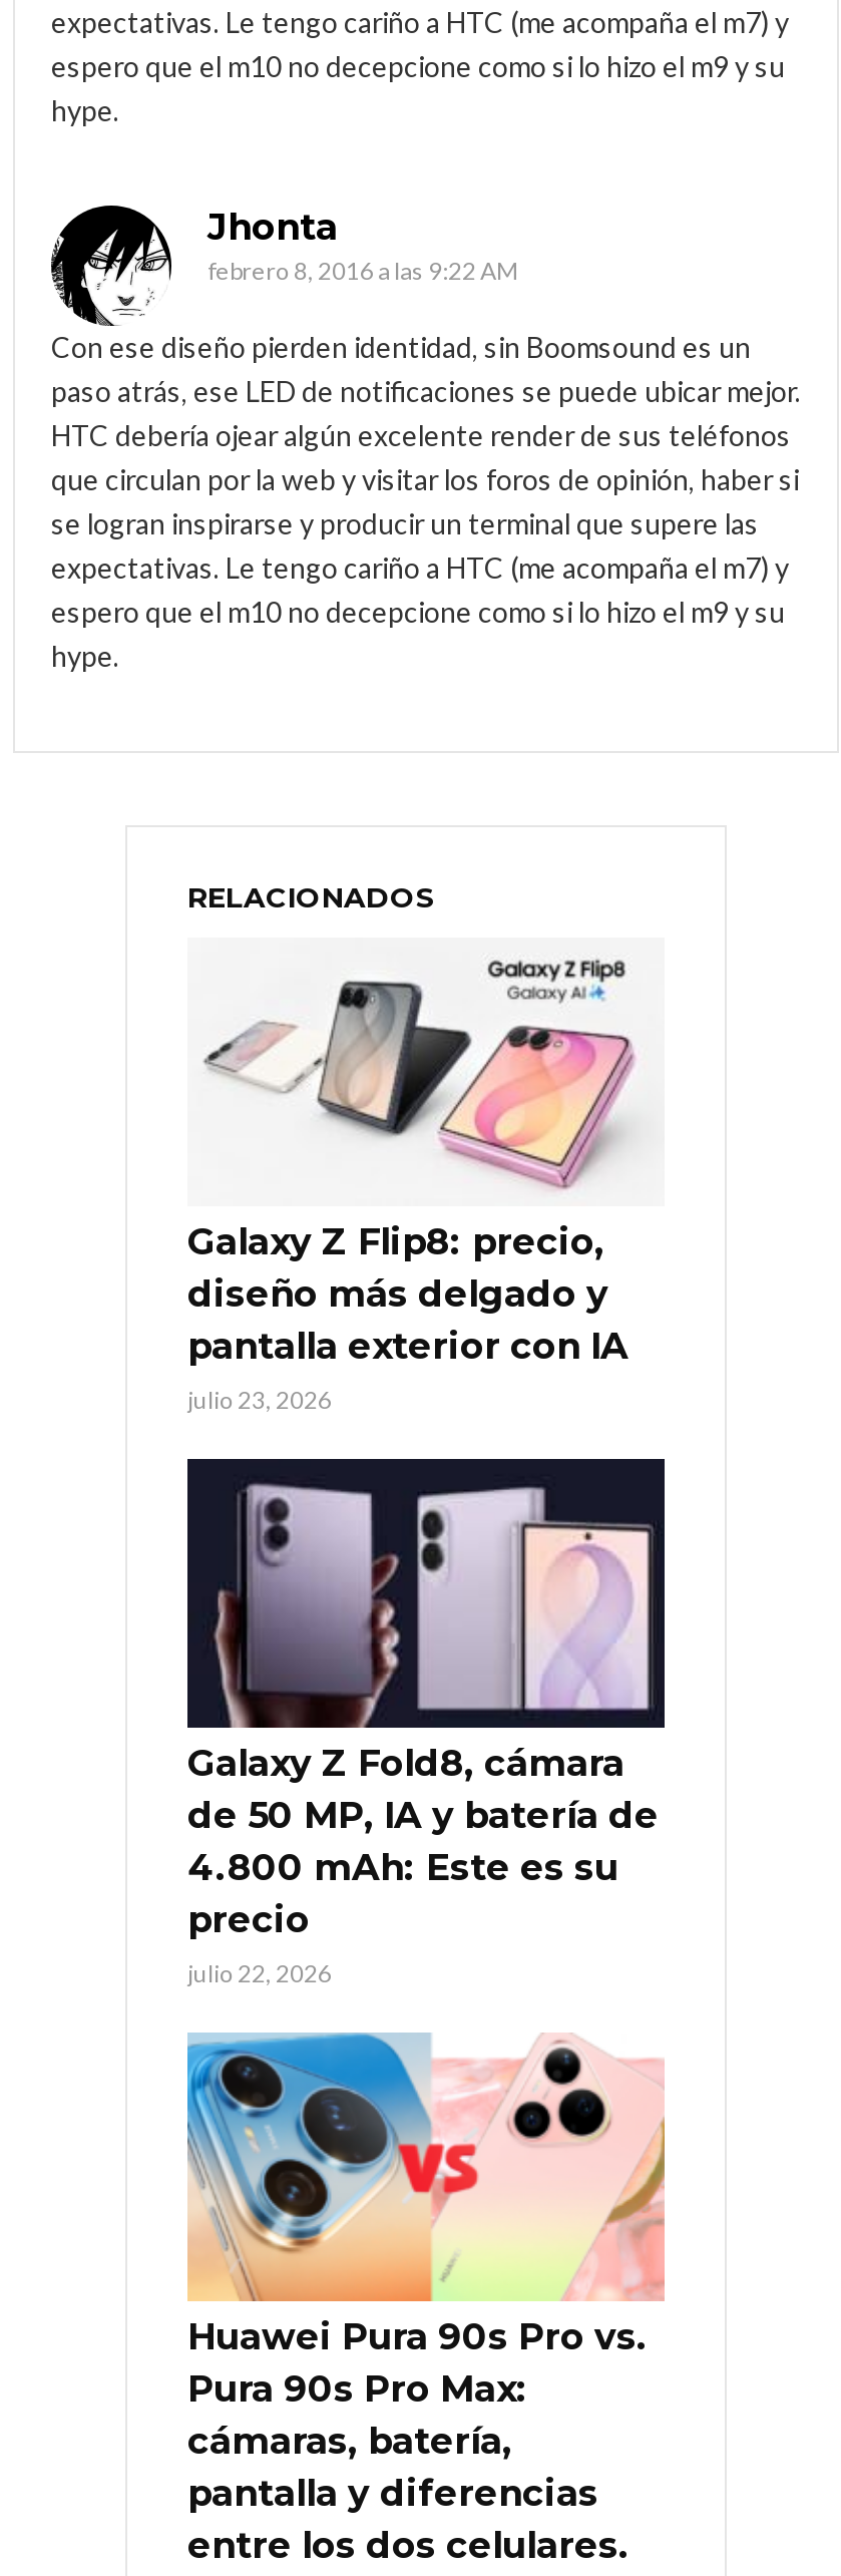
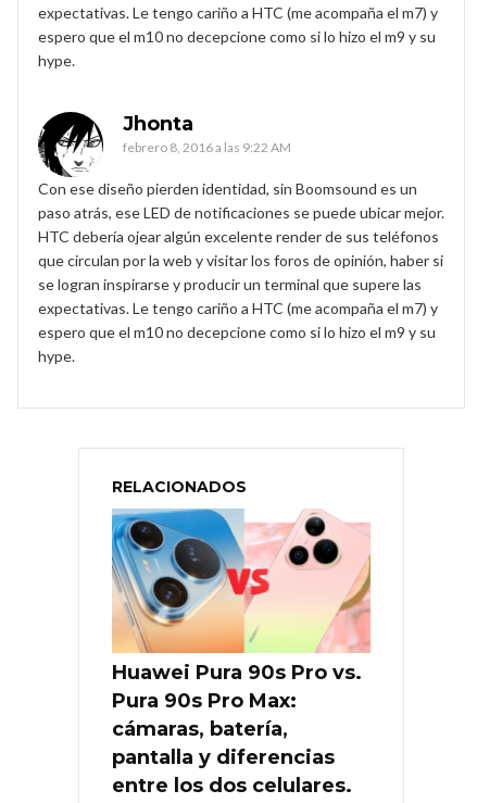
- [image]
- Galaxy Z Flip8: precio,
- diseño más delgado y
- pantalla exterior con IA
- julio 23, 2026

- [image]
- Galaxy Z Fold8, cámara
- de 50 MP, IA y batería de
- 4.800 mAh: Este es su
- precio
- julio 22, 2026
